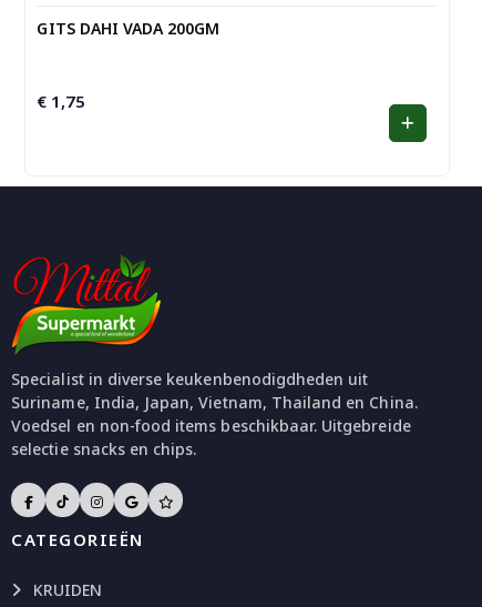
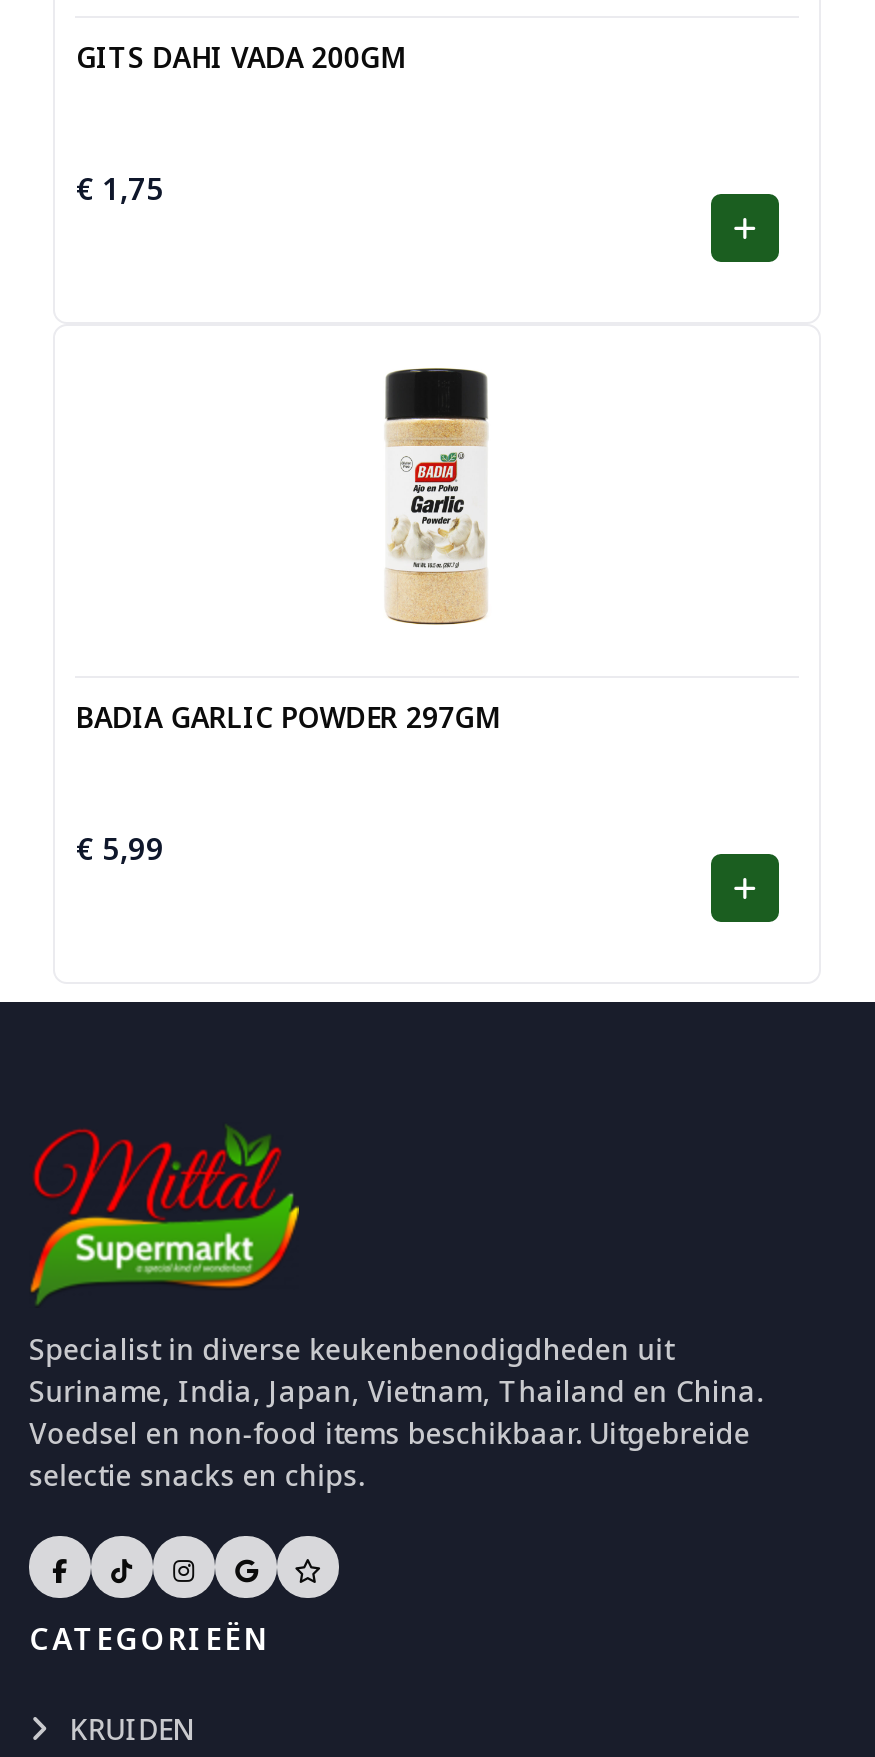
+ [image]
+ BADIA GARLIC POWDER 297GM
+ €5,99
